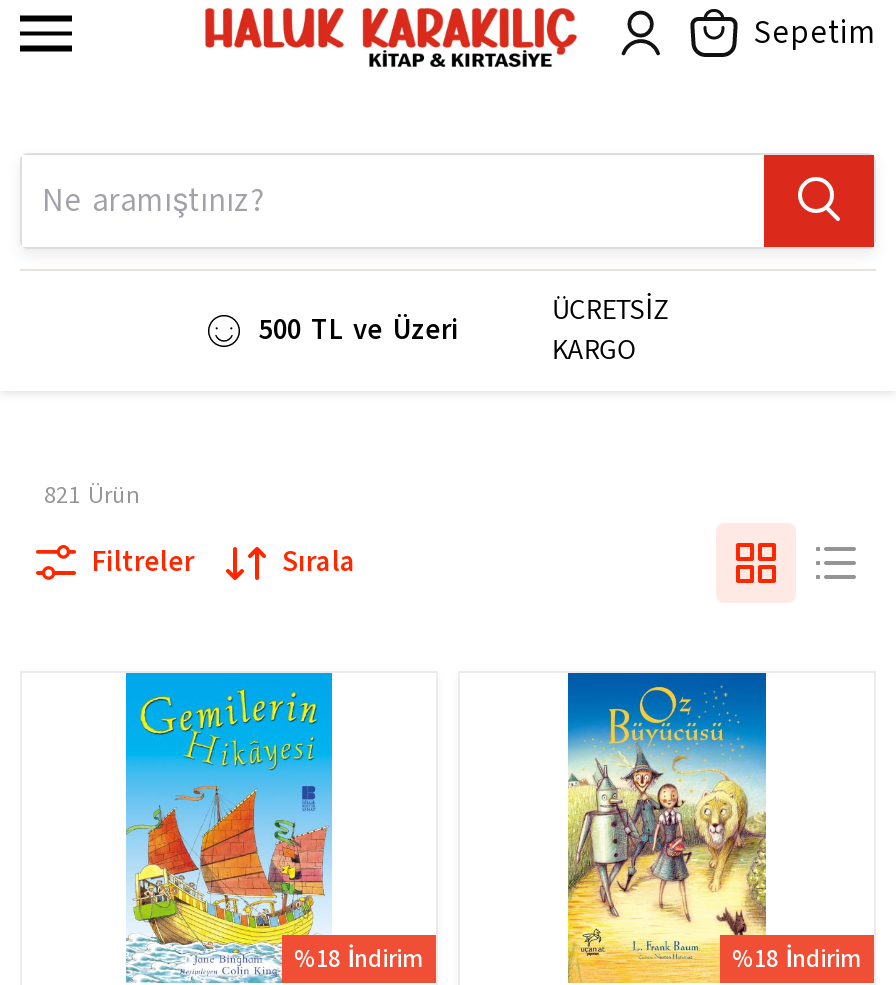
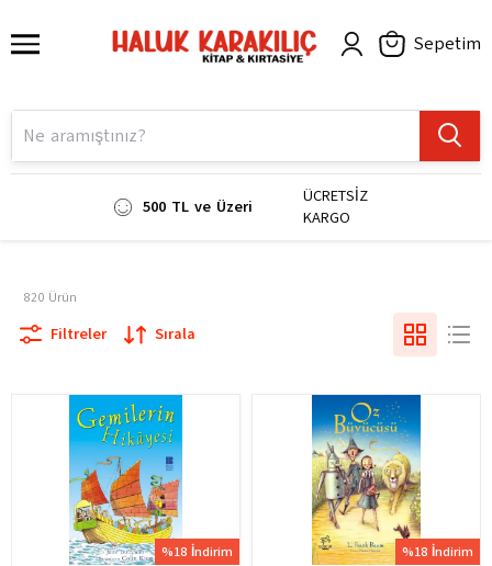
- 821 Ürün
+ 820 Ürün
